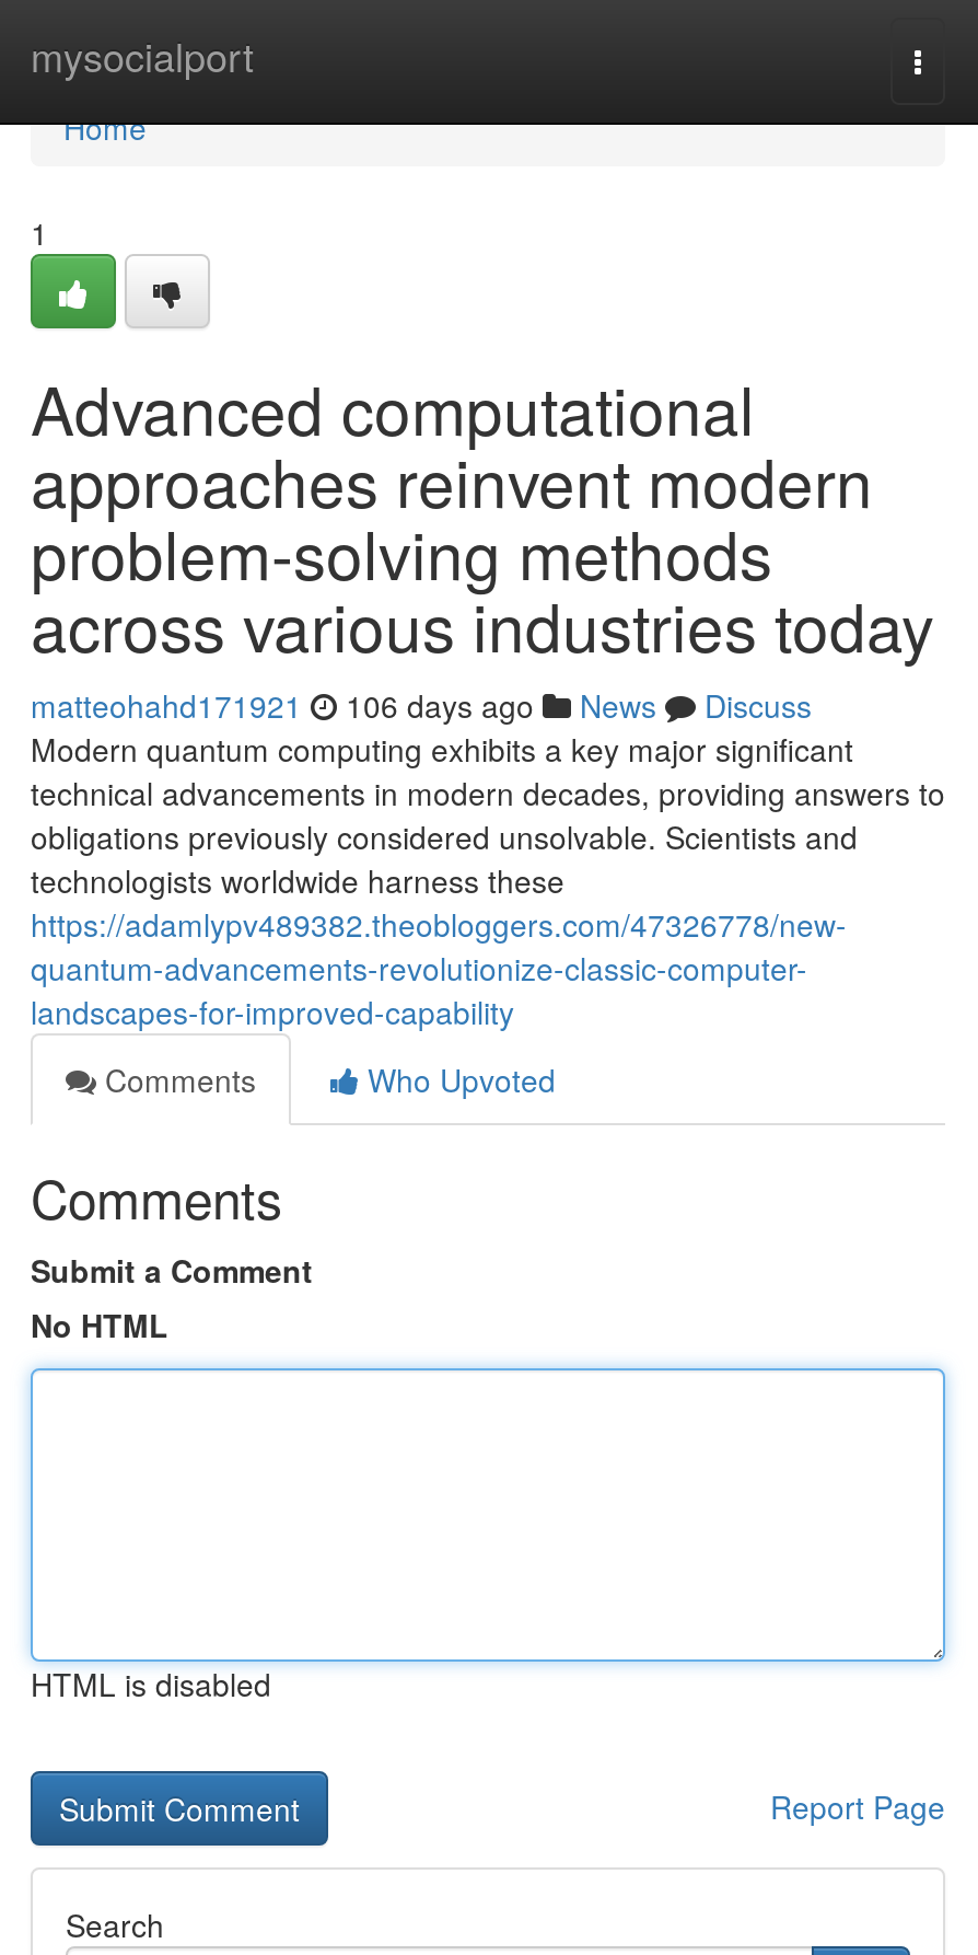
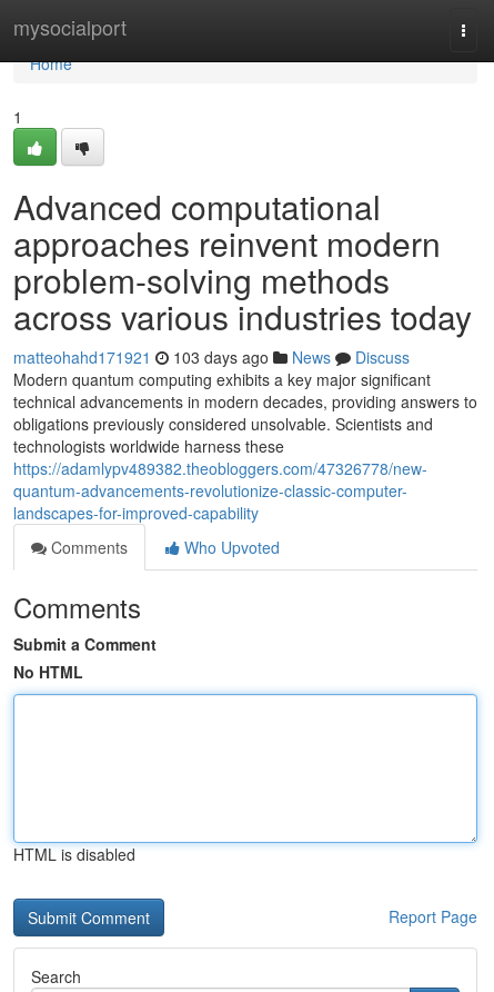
- matteohahd171921 106 days ago News Discuss
+ matteohahd171921 103 days ago News Discuss
